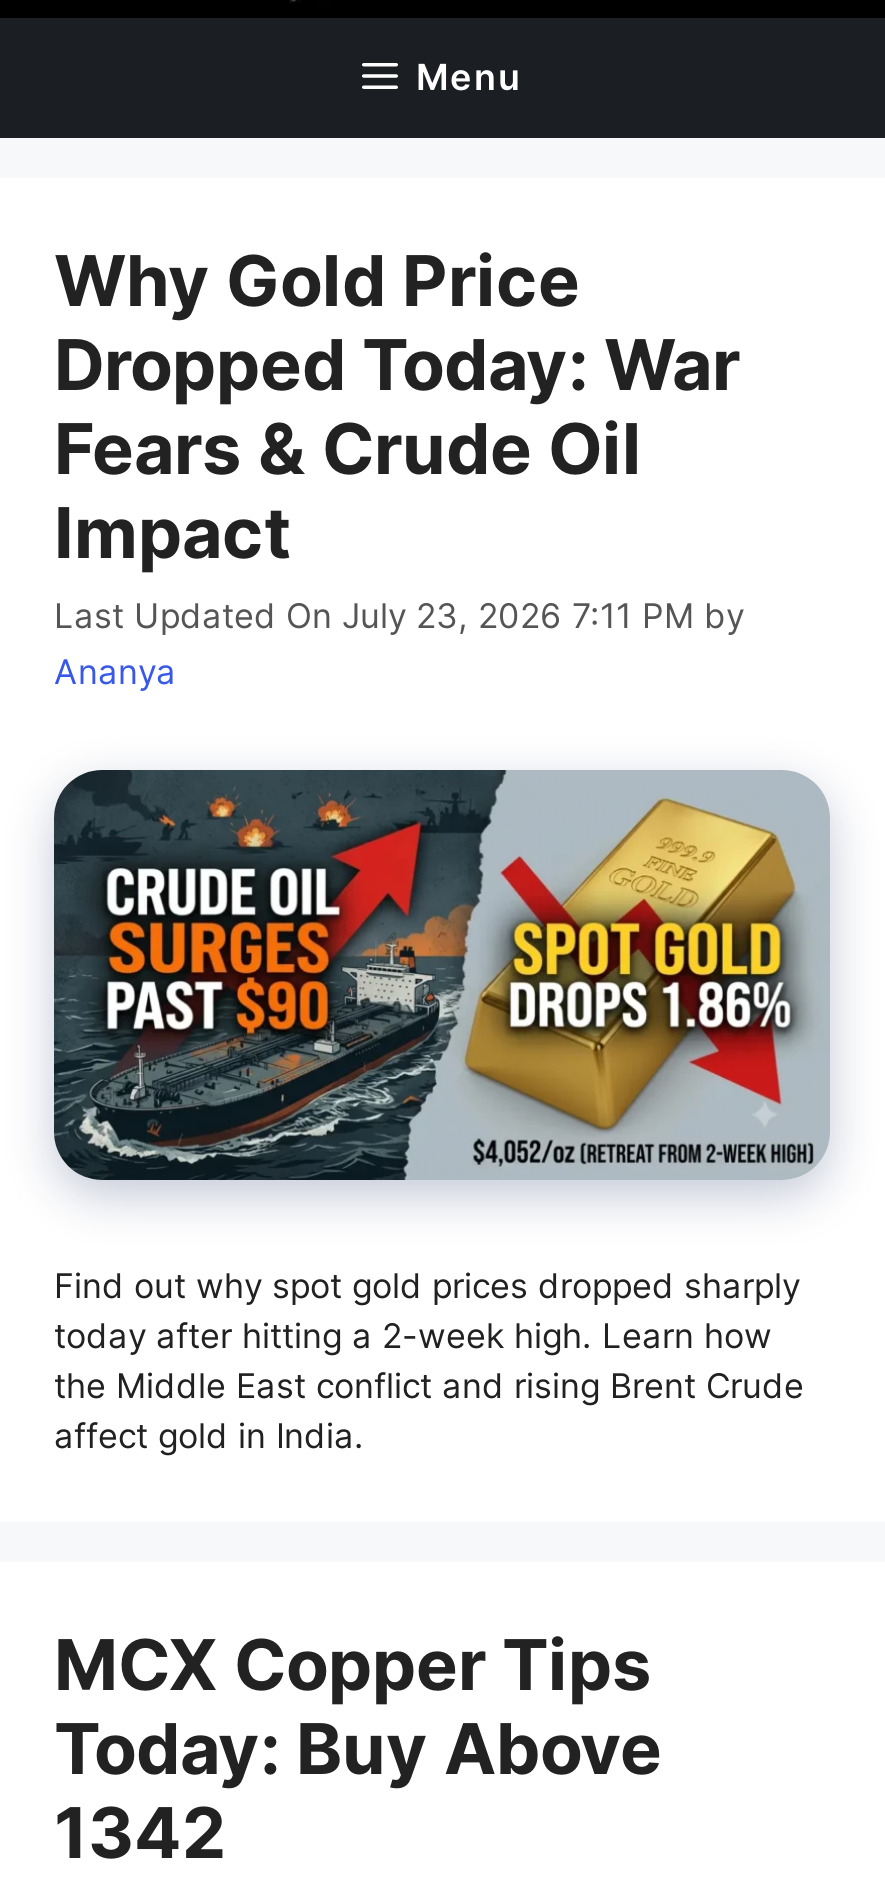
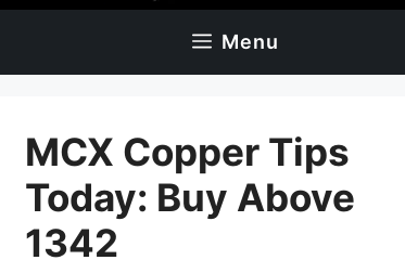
- Why Gold Price
- Dropped Today: War
- Fears & Crude Oil
- Impact
- Last Updated On July 23, 2026 7:11 PM by
- Ananya

- [image]
- Find out why spot gold prices dropped sharply
- today after hitting a 2-week high. Learn how
- the Middle East conflict and rising Brent Crude
- affect gold in India.
